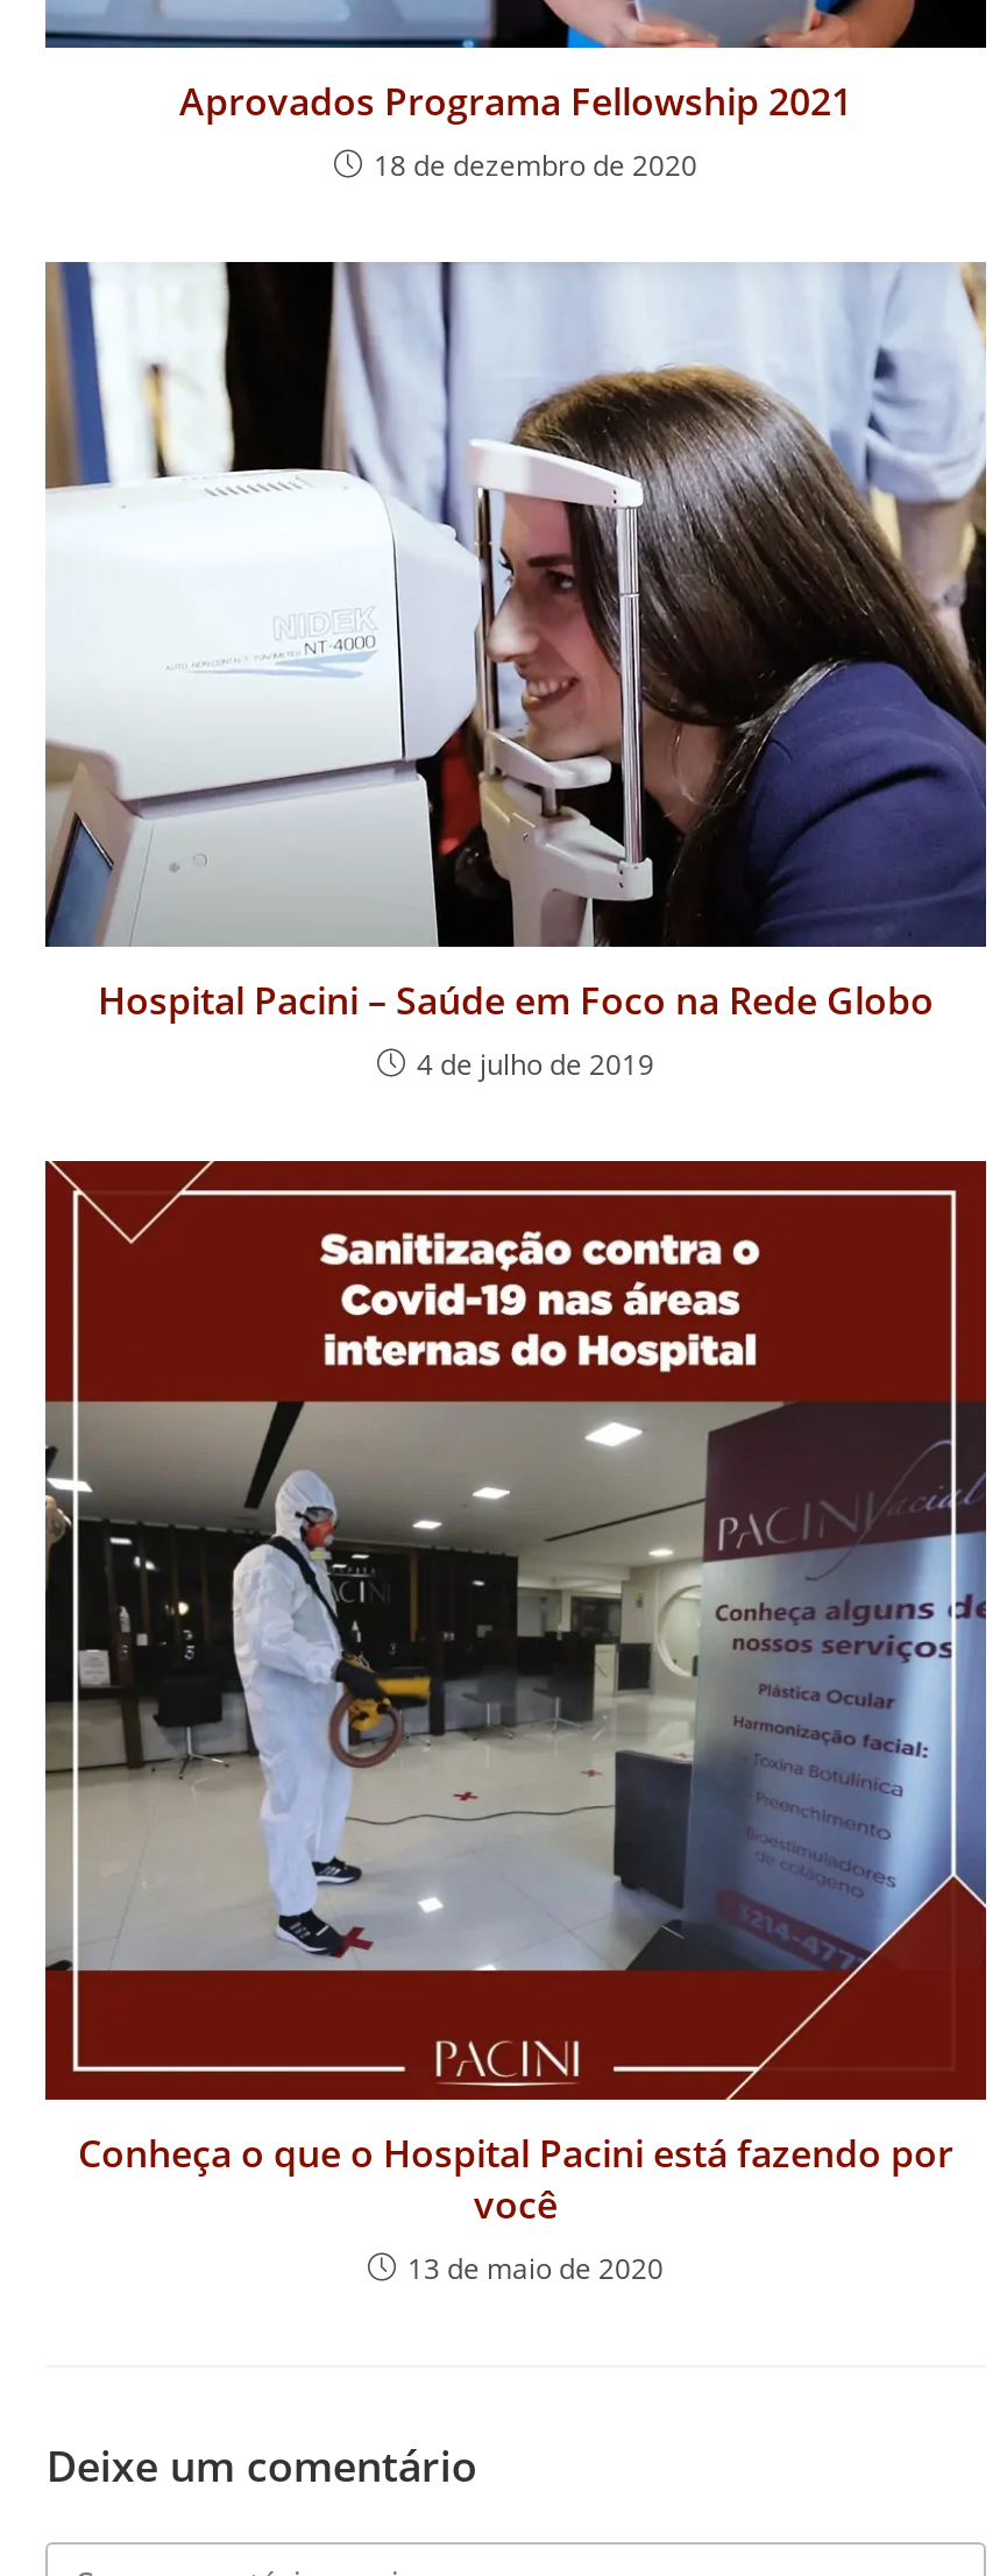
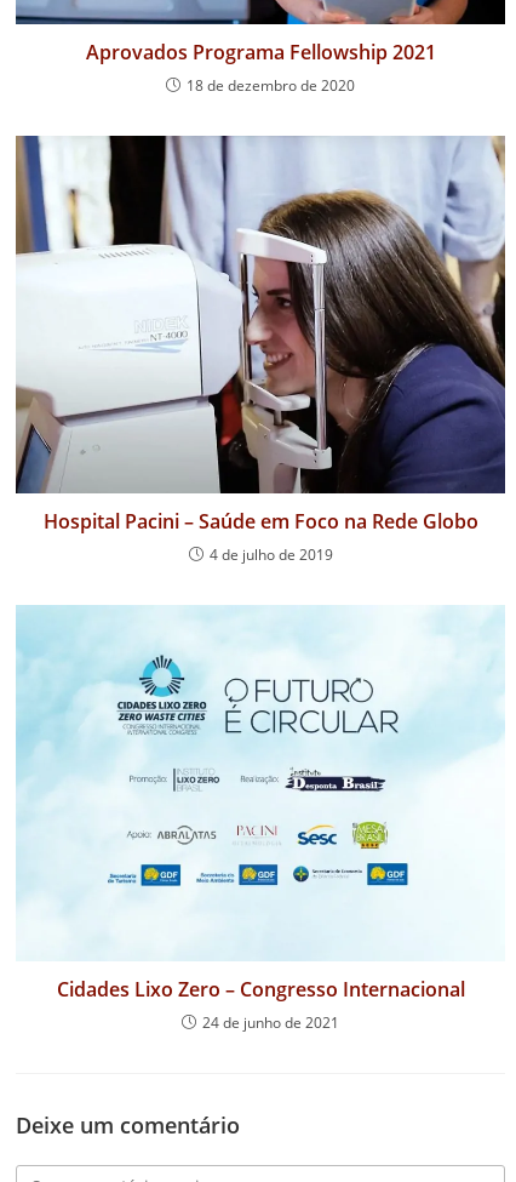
- [image]
- Conheça o que o Hospital Pacini está fazendo por
- você
- 13 de maio de 2020
+ [image]
+ Cidades Lixo Zero – Congresso Internacional
+ 24 de junho de 2021
